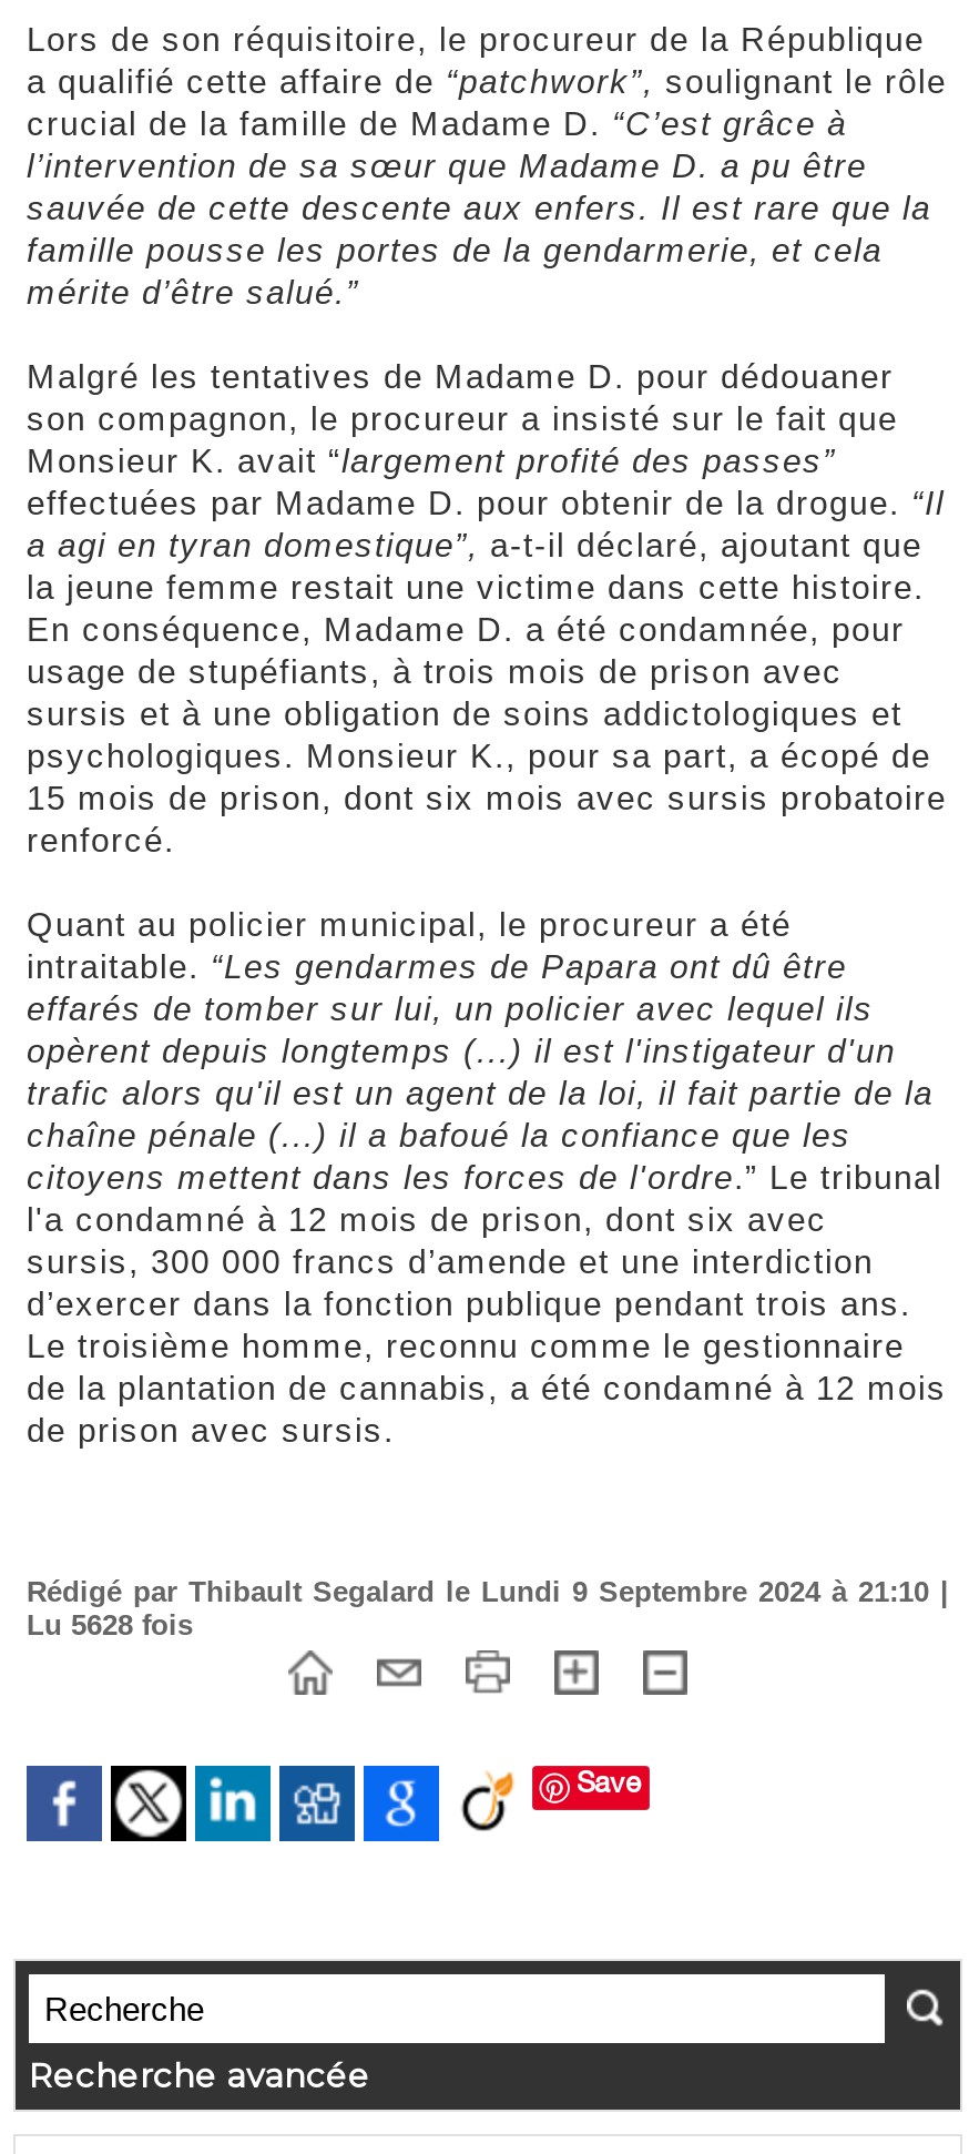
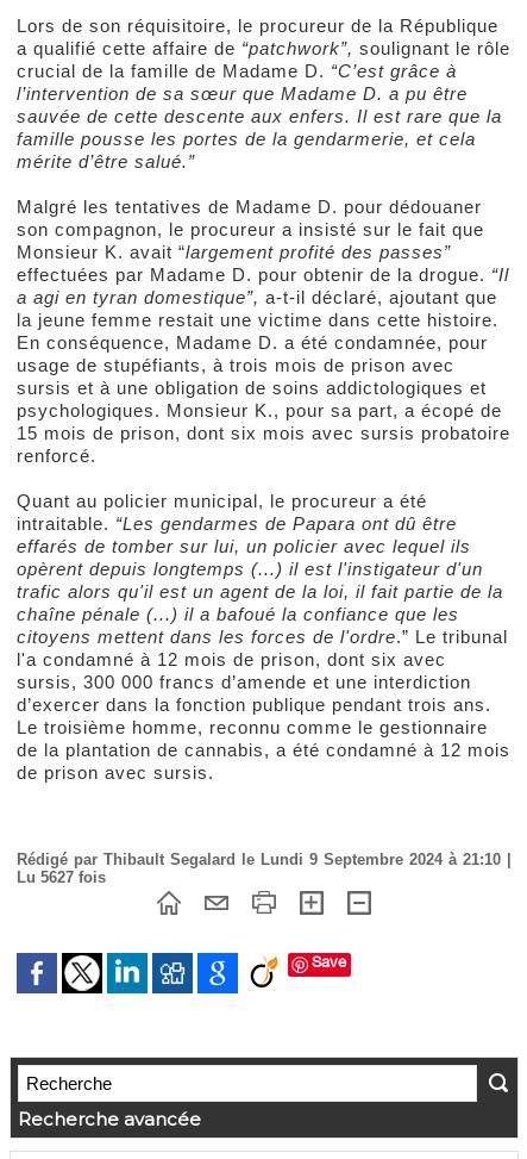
- Lu 5628 fois
+ Lu 5627 fois
